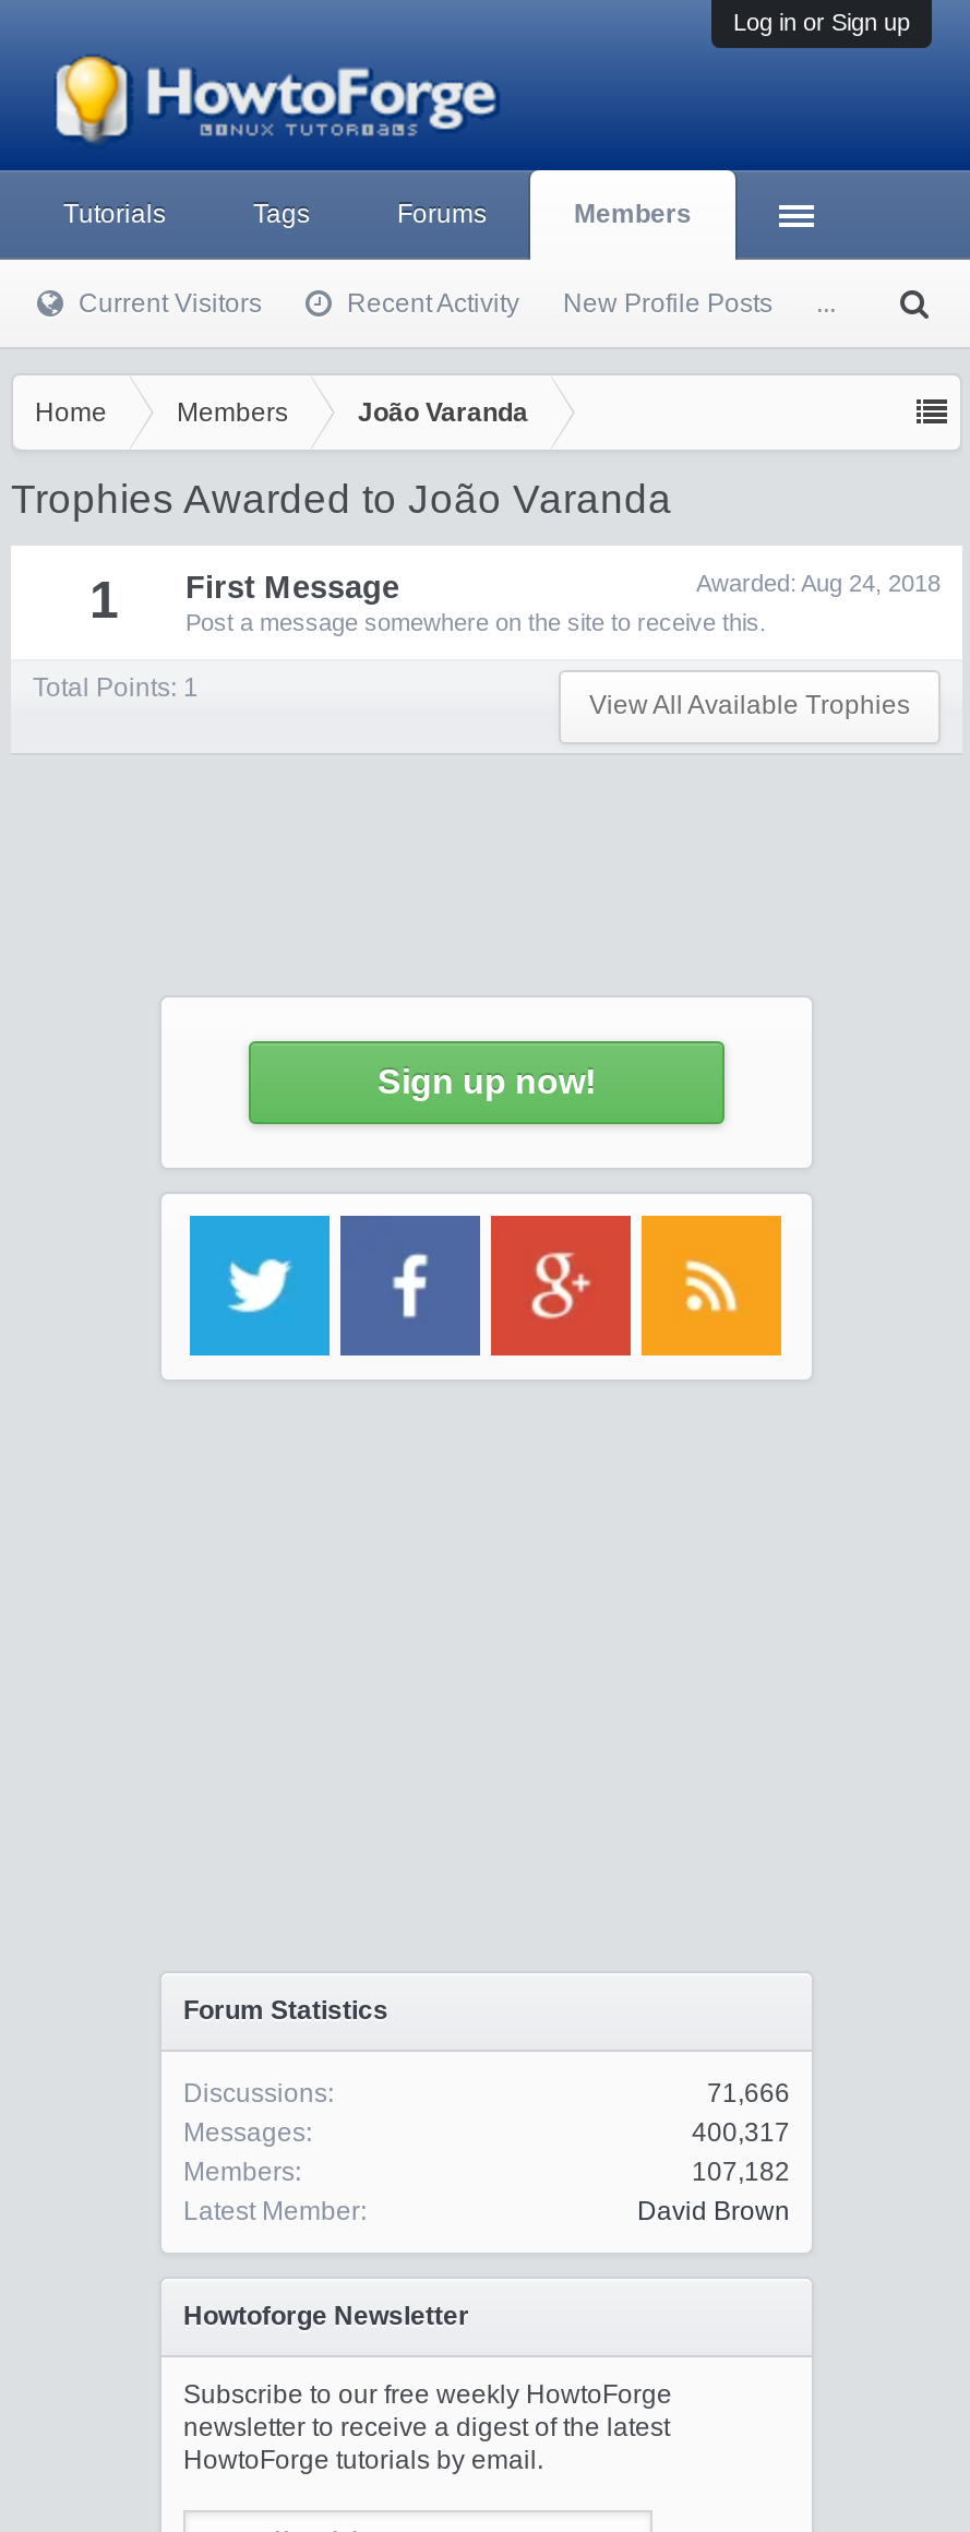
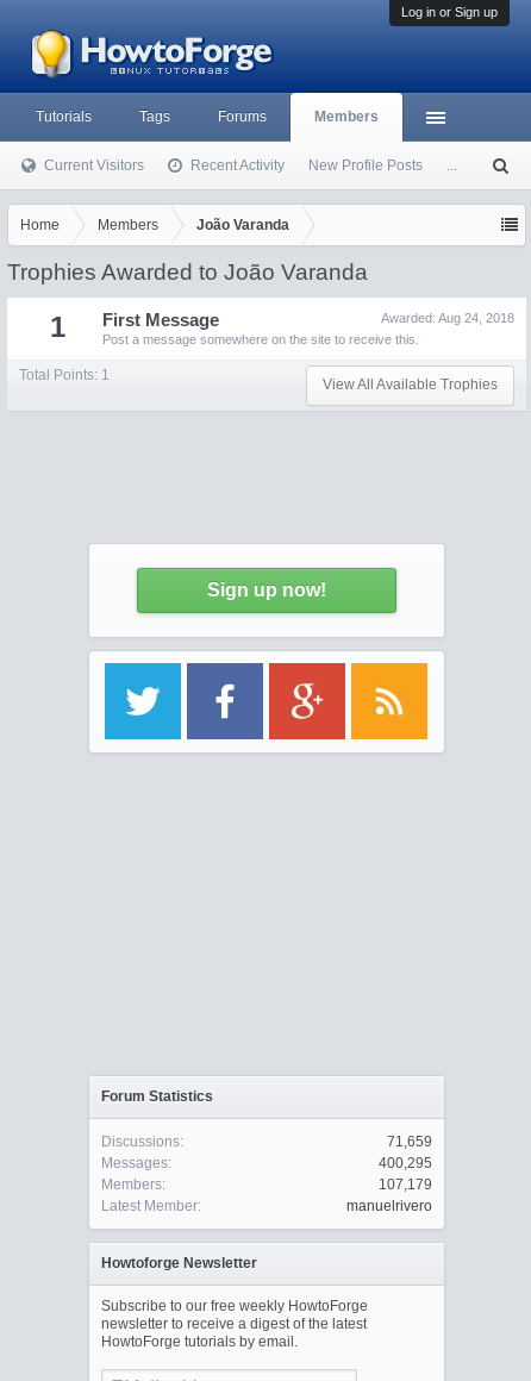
- 71,666
+ 71,659

- 400,317
+ 400,295

- 107,182
+ 107,179

- David Brown
+ manuelrivero
